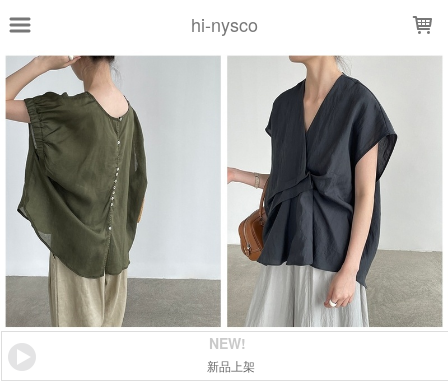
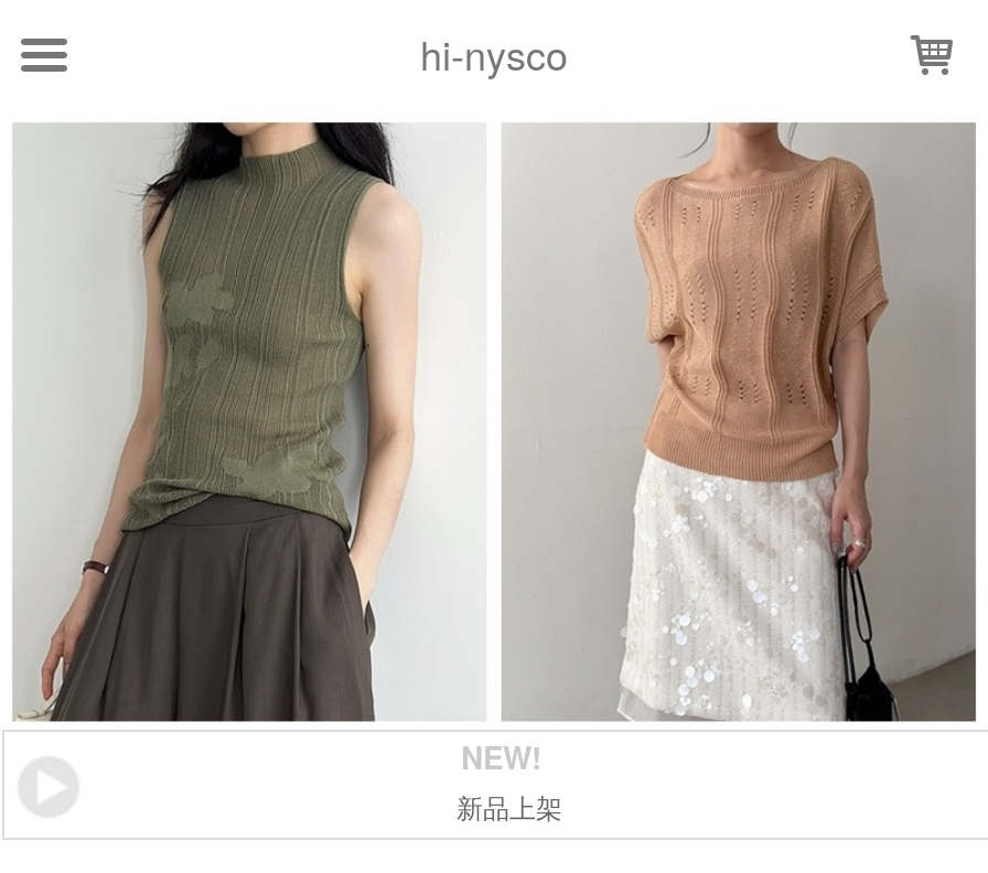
- [image]
+ [image]

- [image]
+ [image]
